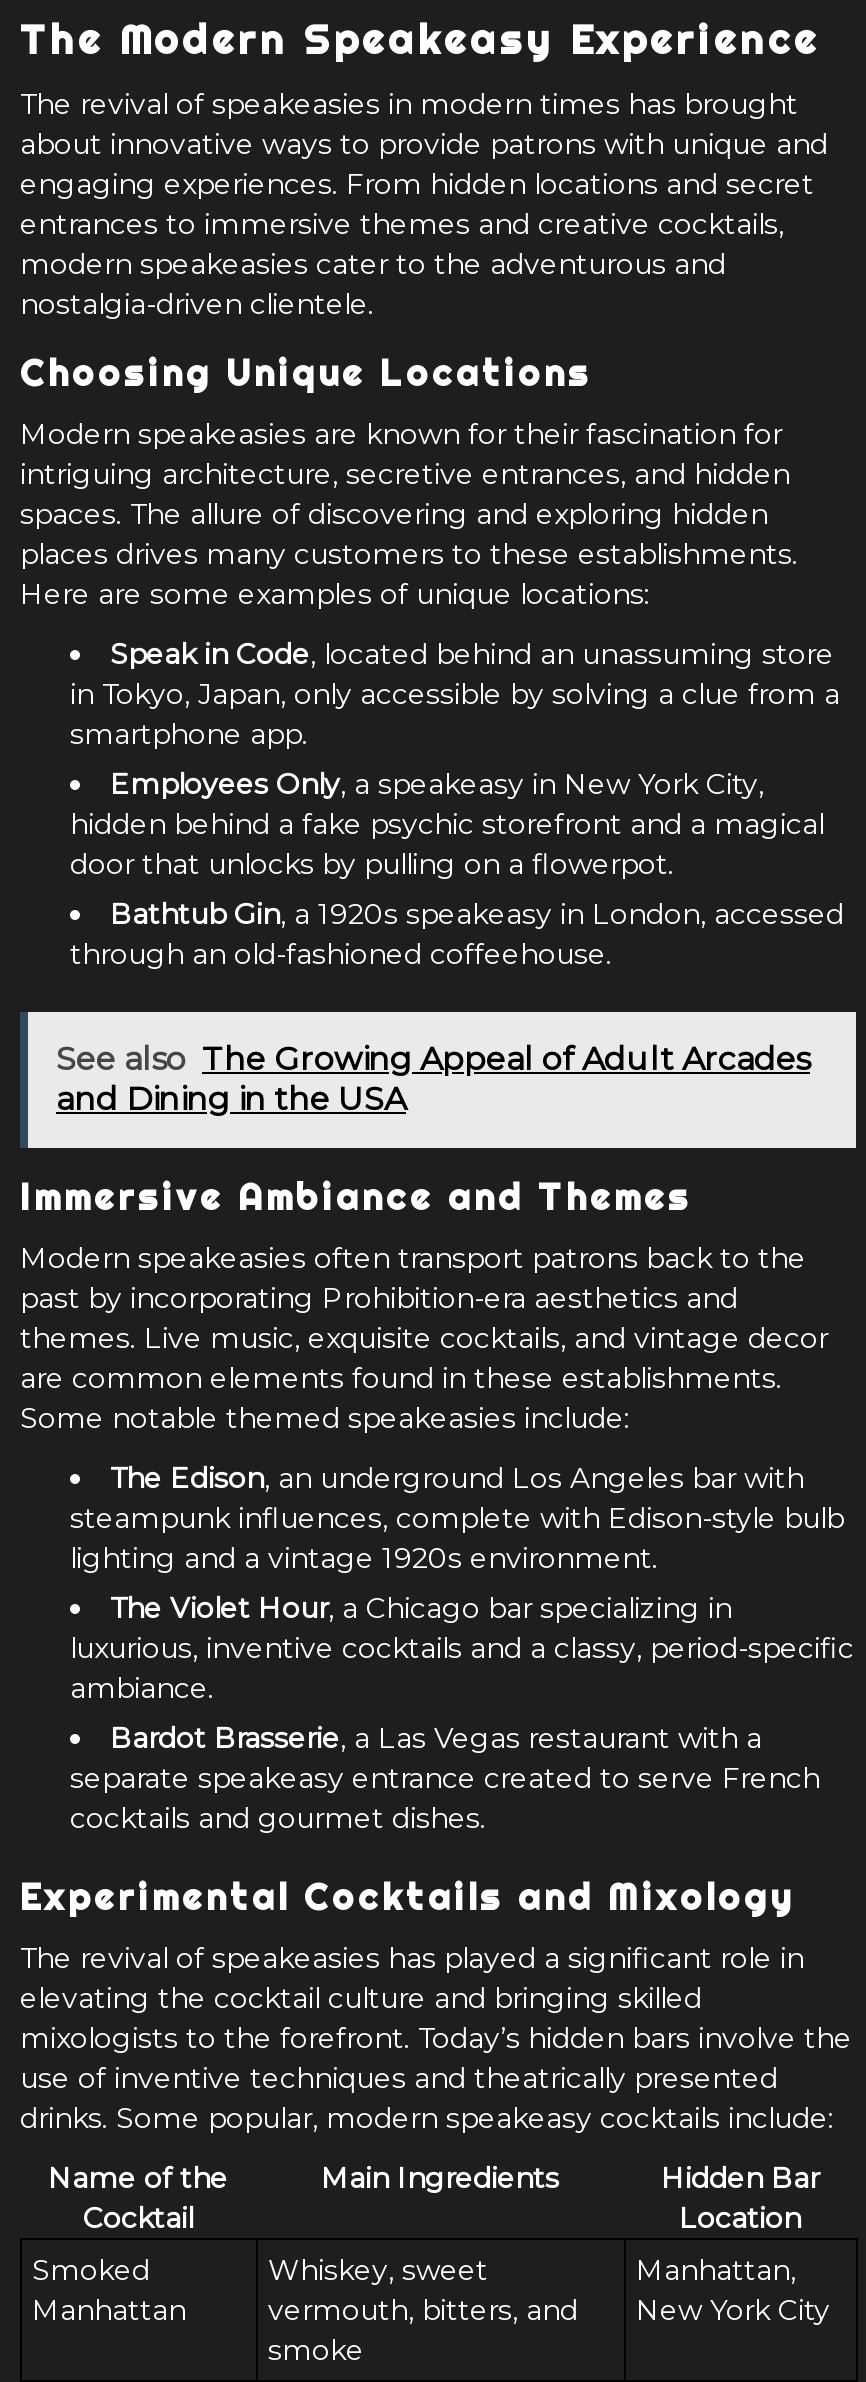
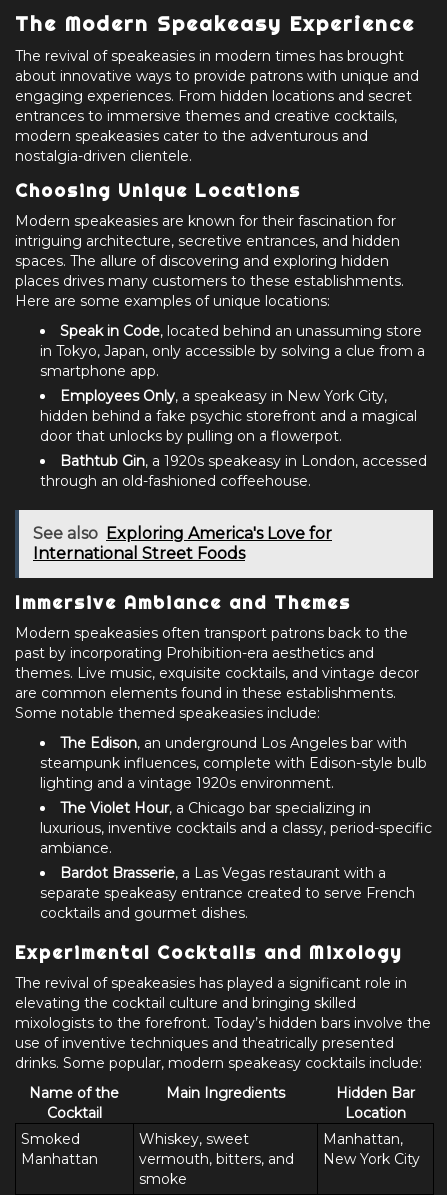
- See also The Growing Appeal of Adult Arcades
- and Dining in the USA
+ See also Exploring America's Love for
+ International Street Foods
